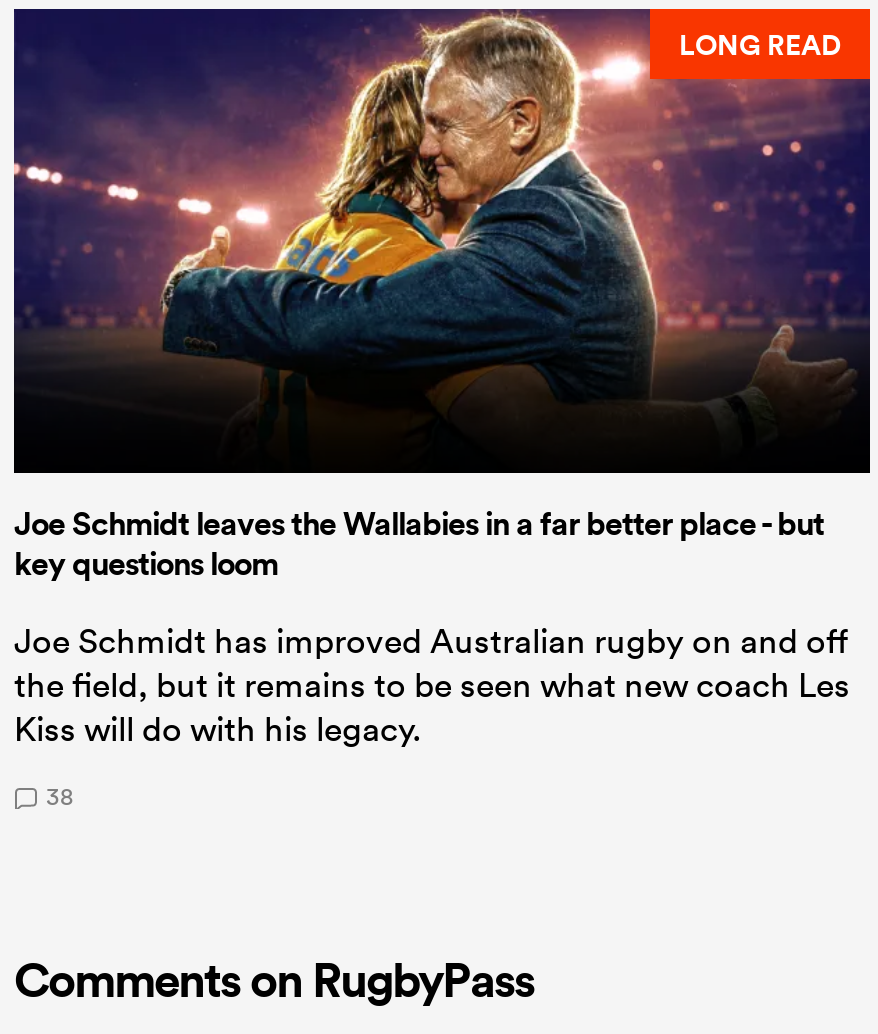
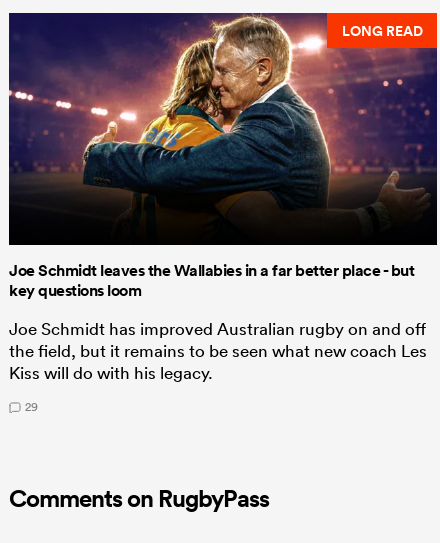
- 38
+ 29
